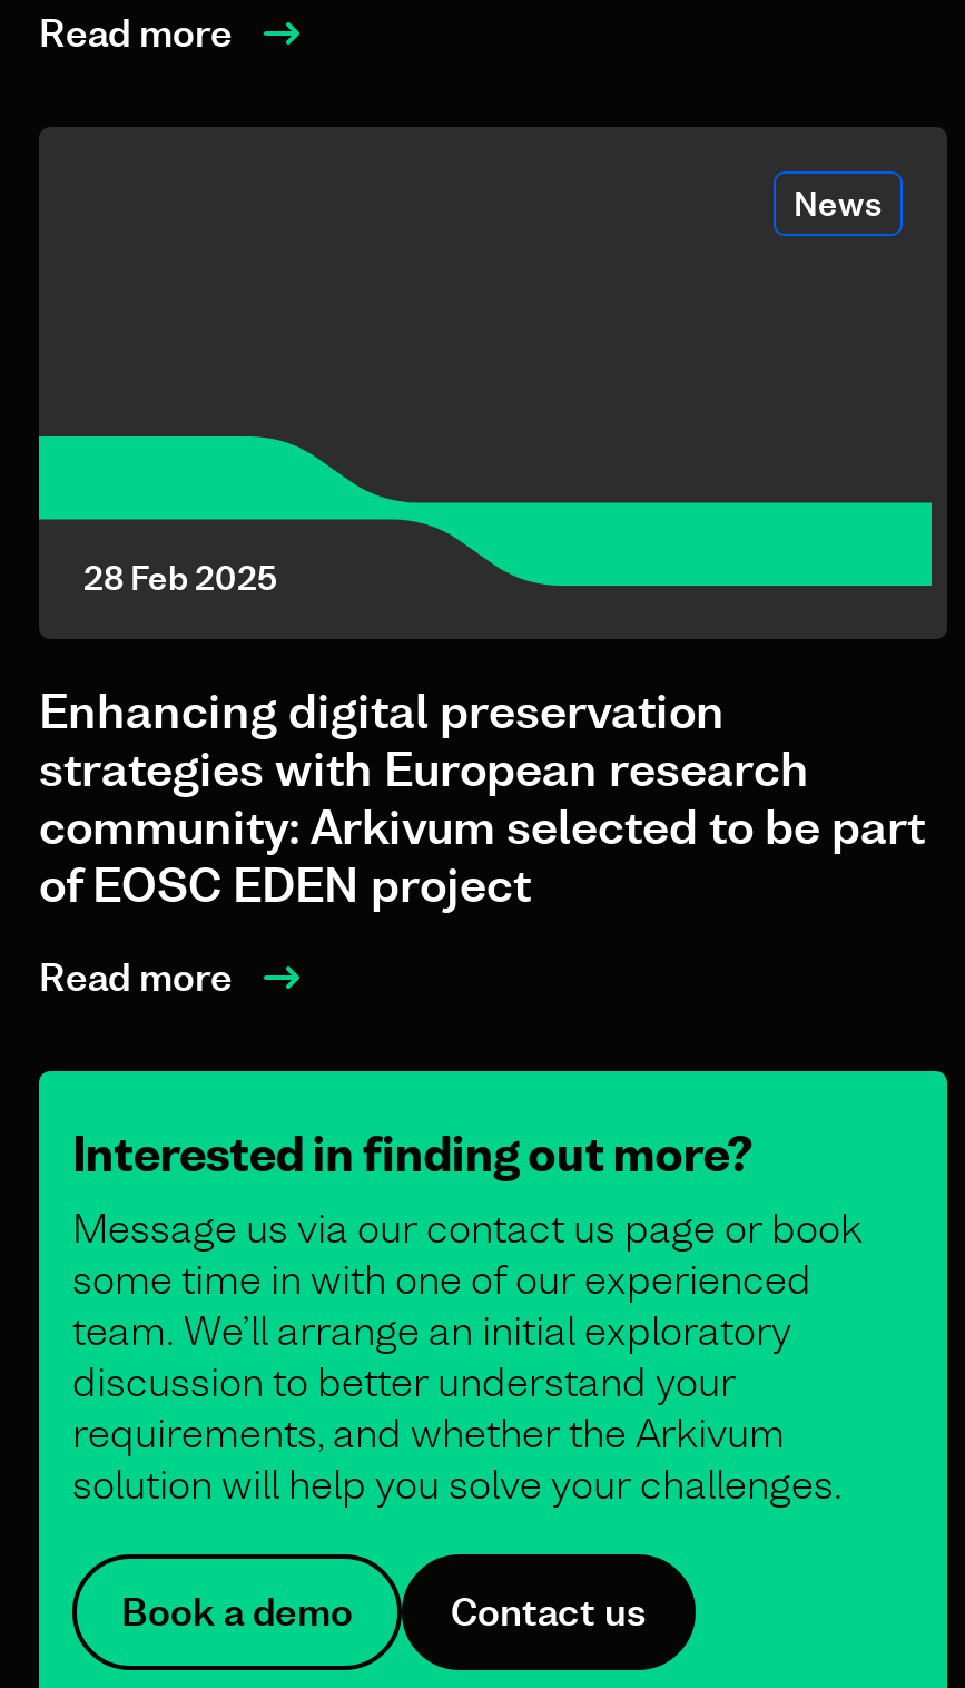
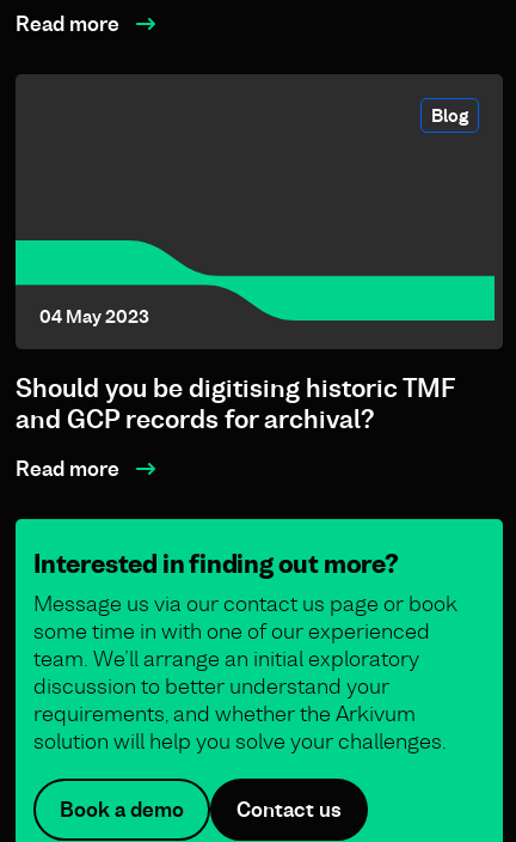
- News
+ Blog

- 28 Feb 2025
+ 04 May 2023

- Enhancing digital preservation
- strategies with European research
- community: Arkivum selected to be part
- of EOSC EDEN project
+ Should you be digitising historic TMF
+ and GCP records for archival?
